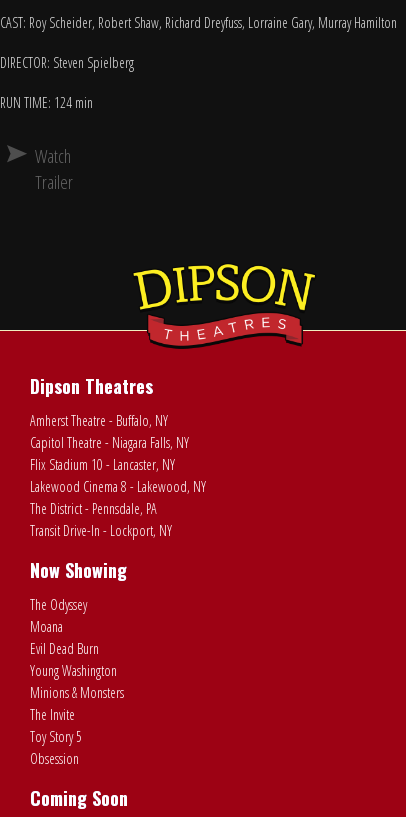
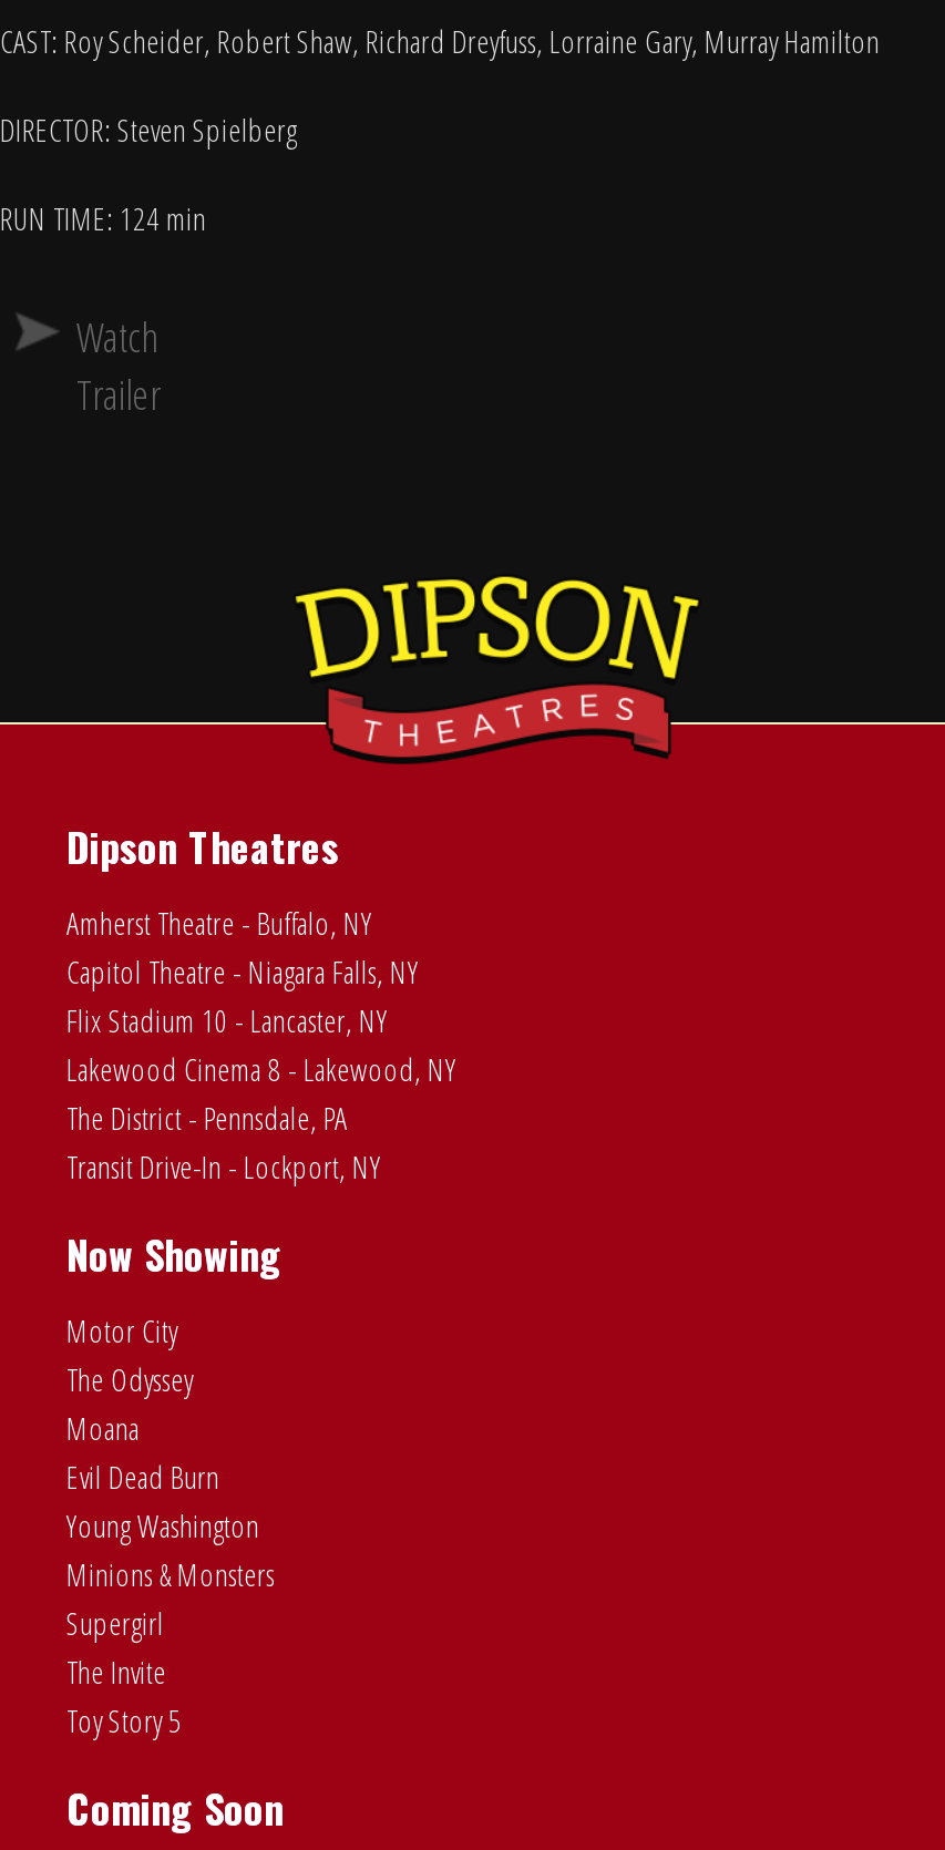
+ Motor City

+ Supergirl

moved down: The Invite | Toy Story 5

- Obsession
